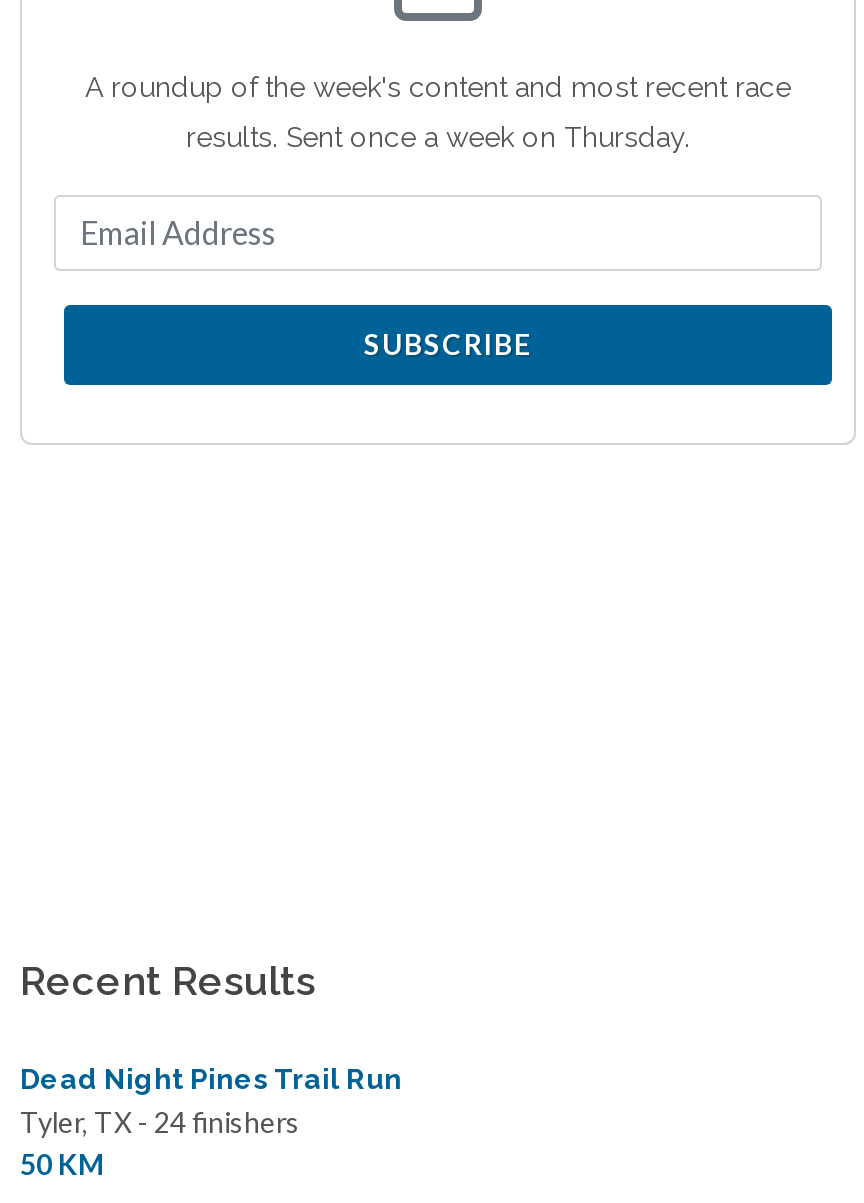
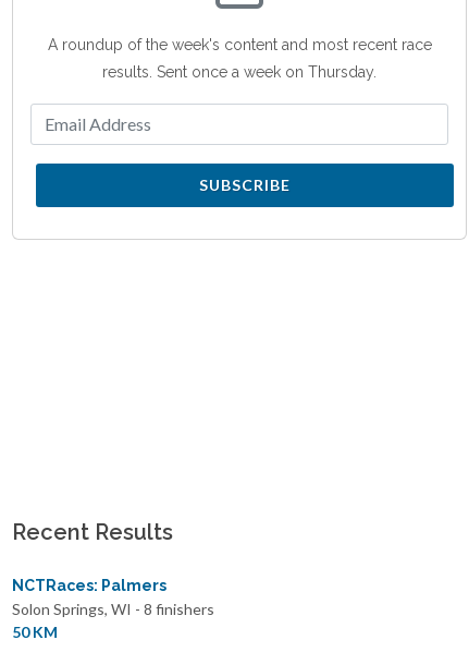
- Dead Night Pines Trail Run
- Tyler, TX - 24 finishers
+ NCTRaces: Palmers
+ Solon Springs, WI - 8 finishers
